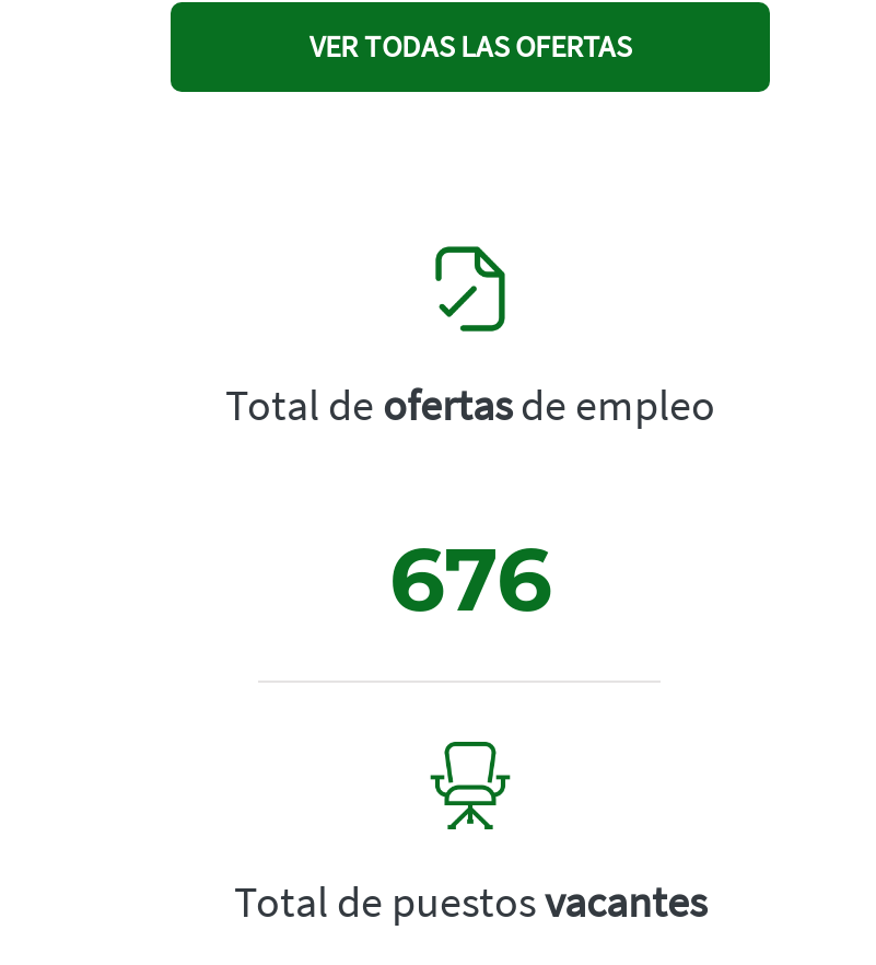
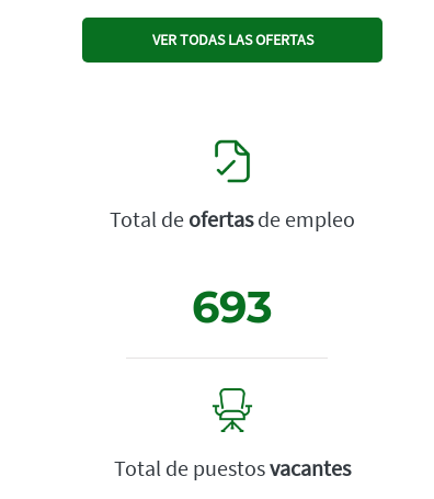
- 676
+ 693
